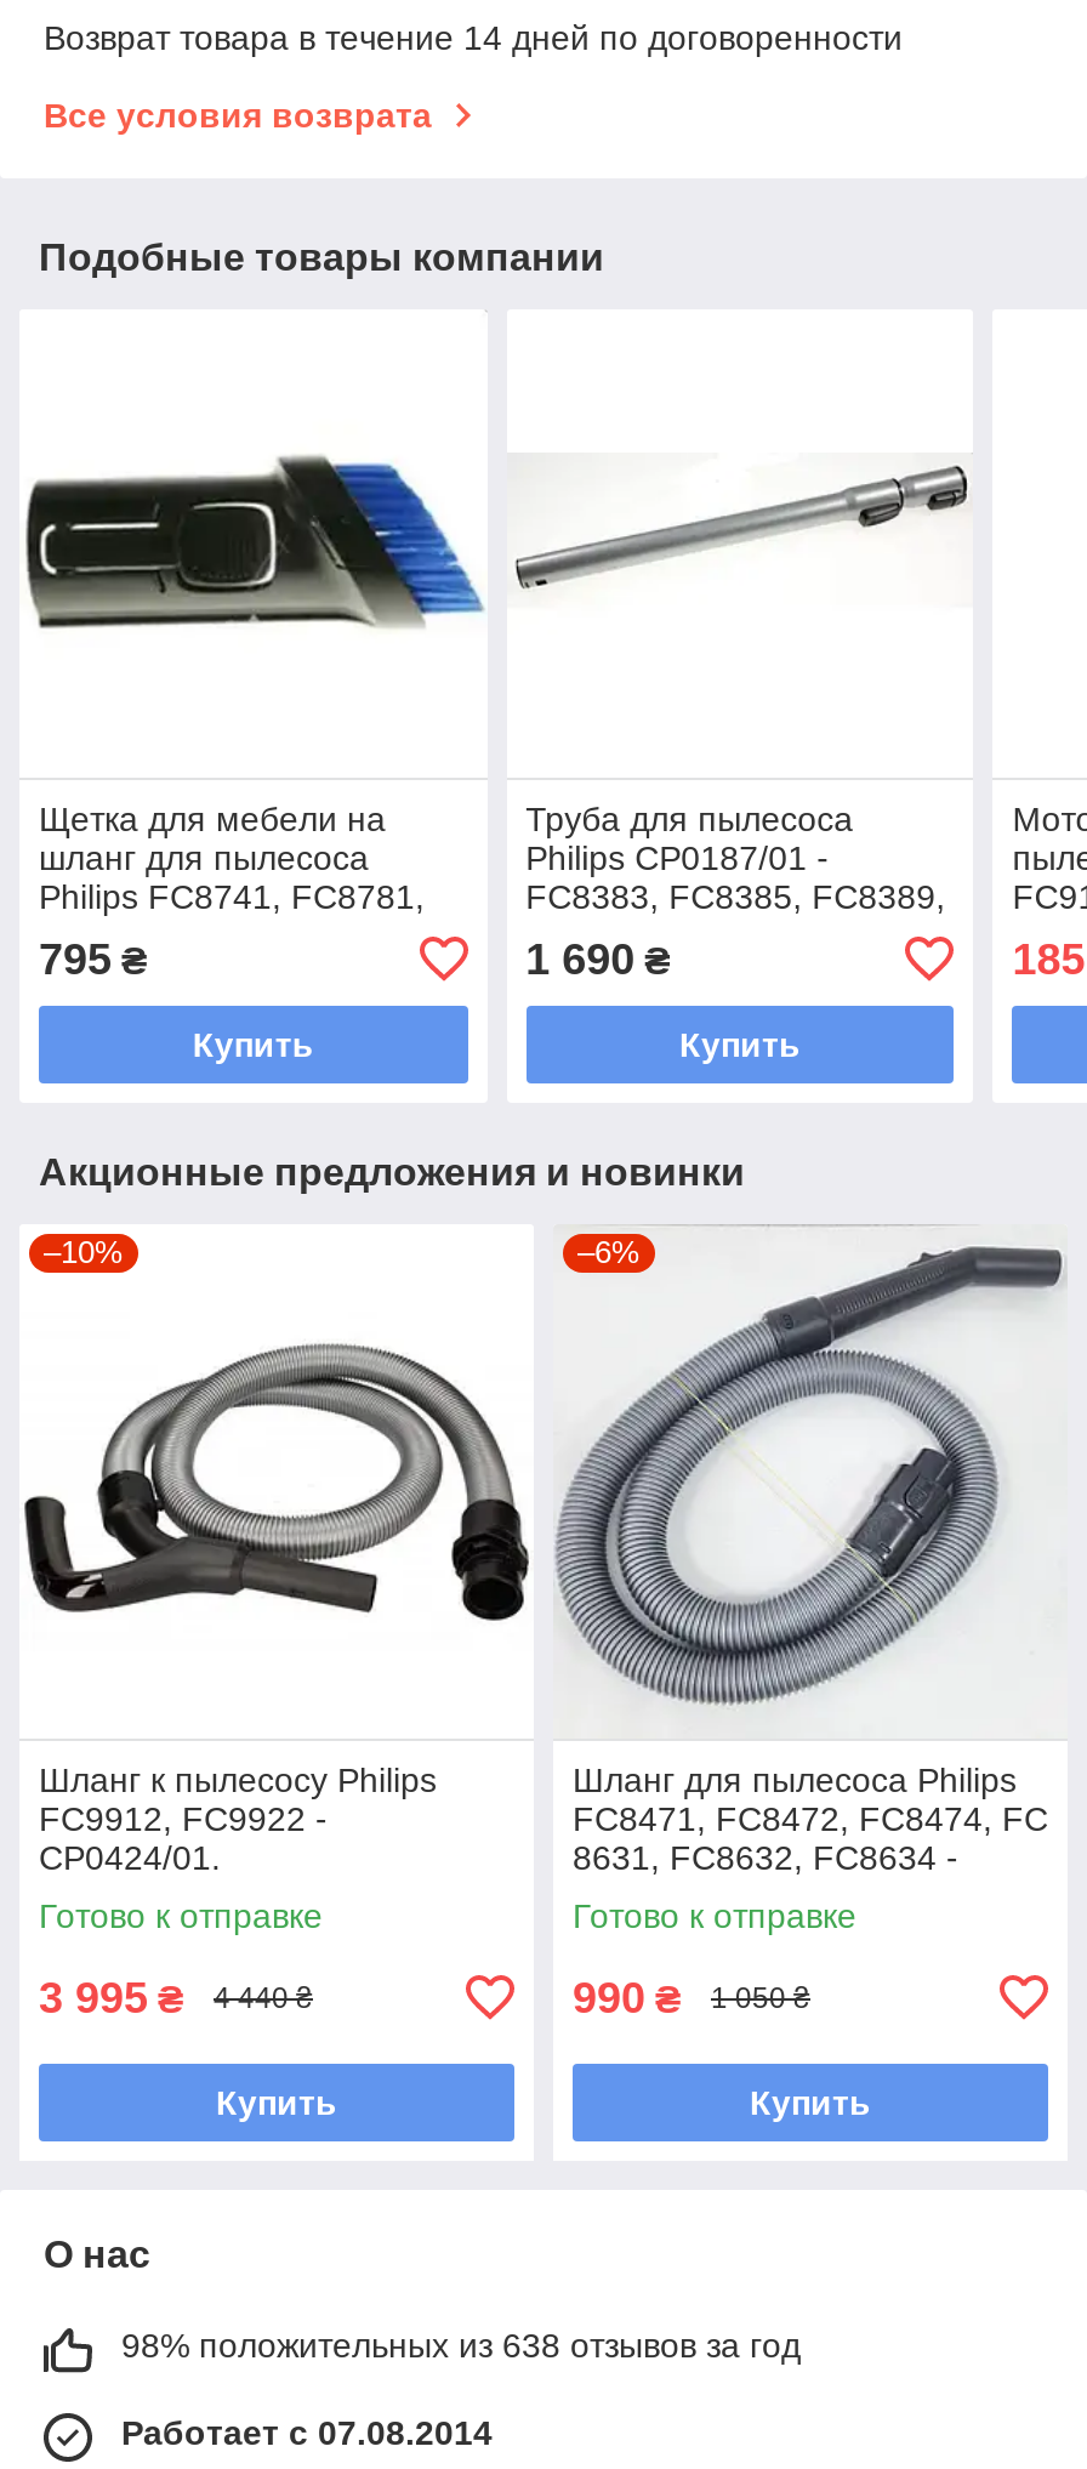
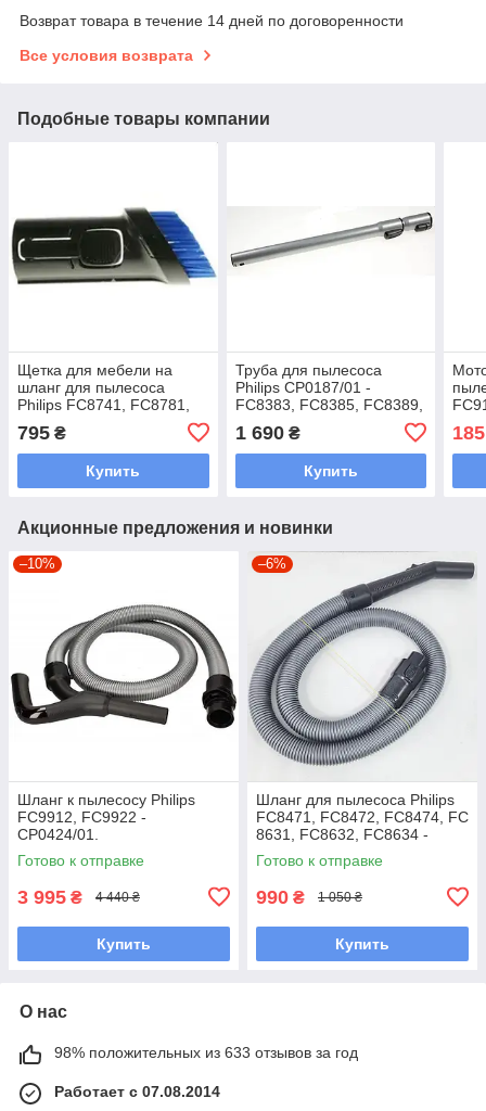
- 98% положительных из 638 отзывов за год
+ 98% положительных из 633 отзывов за год
